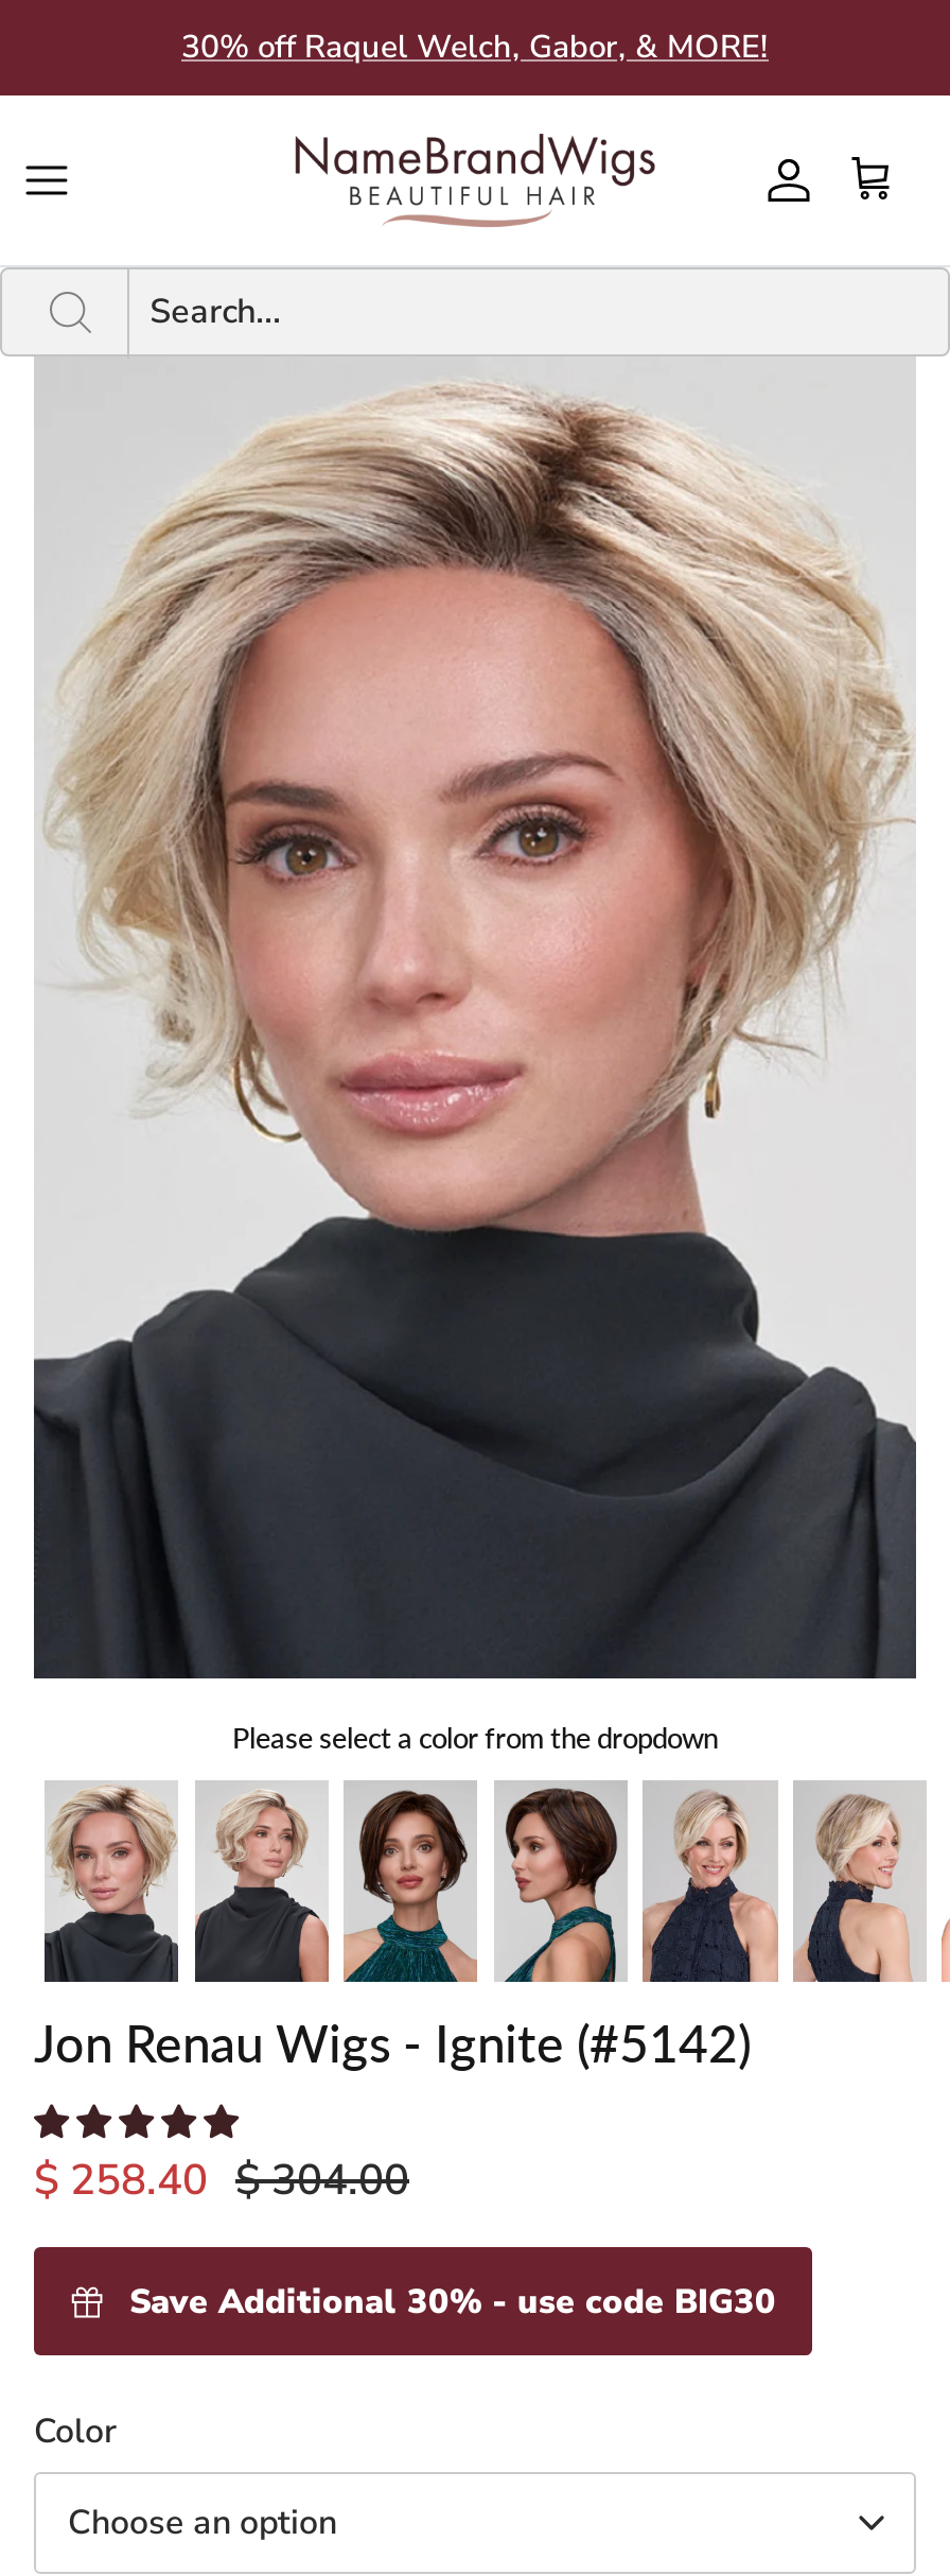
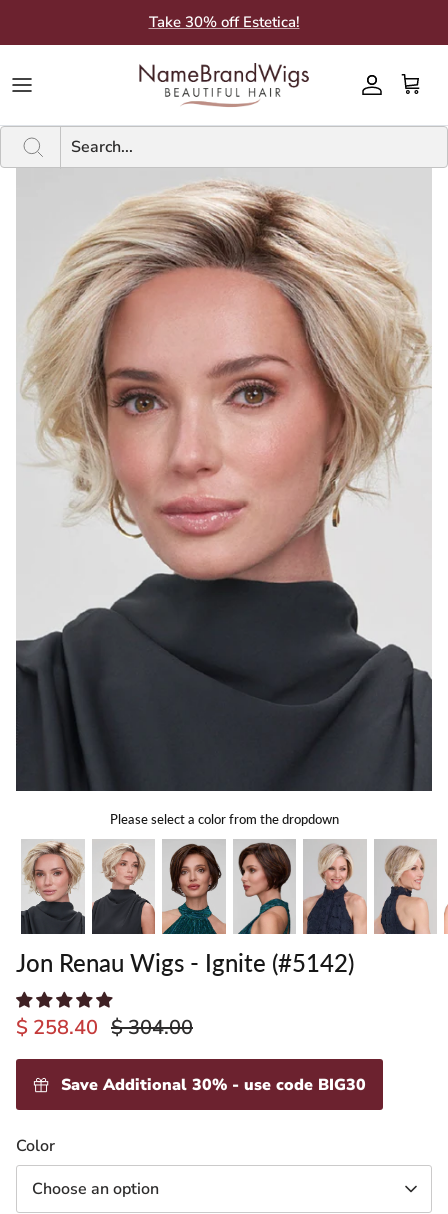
- 30% off Raquel Welch, Gabor, & MORE!
+ Take 30% off Estetica!
